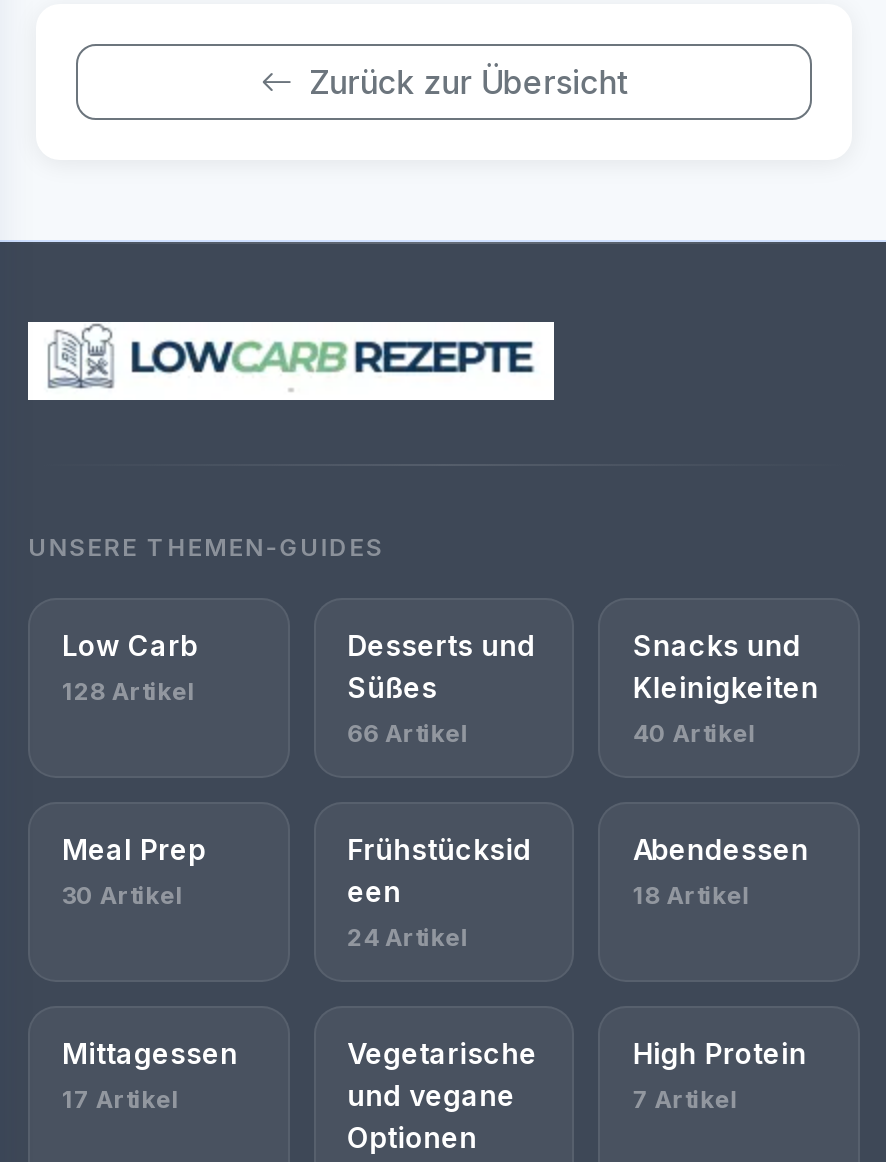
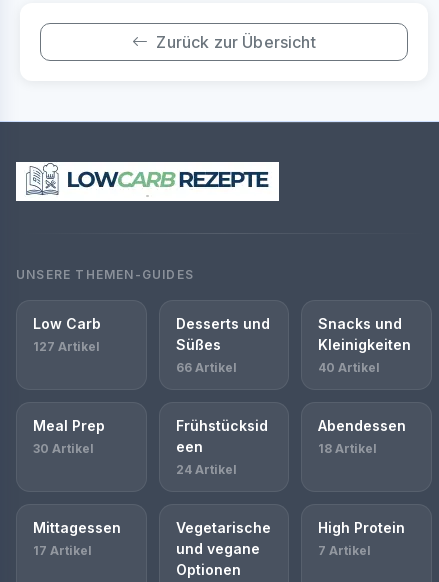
- 128 Artikel
+ 127 Artikel
